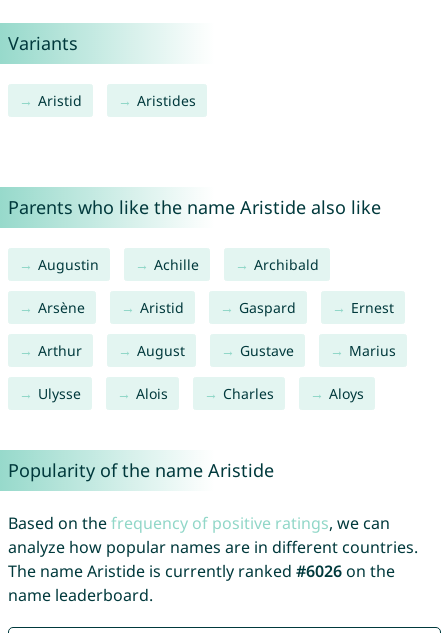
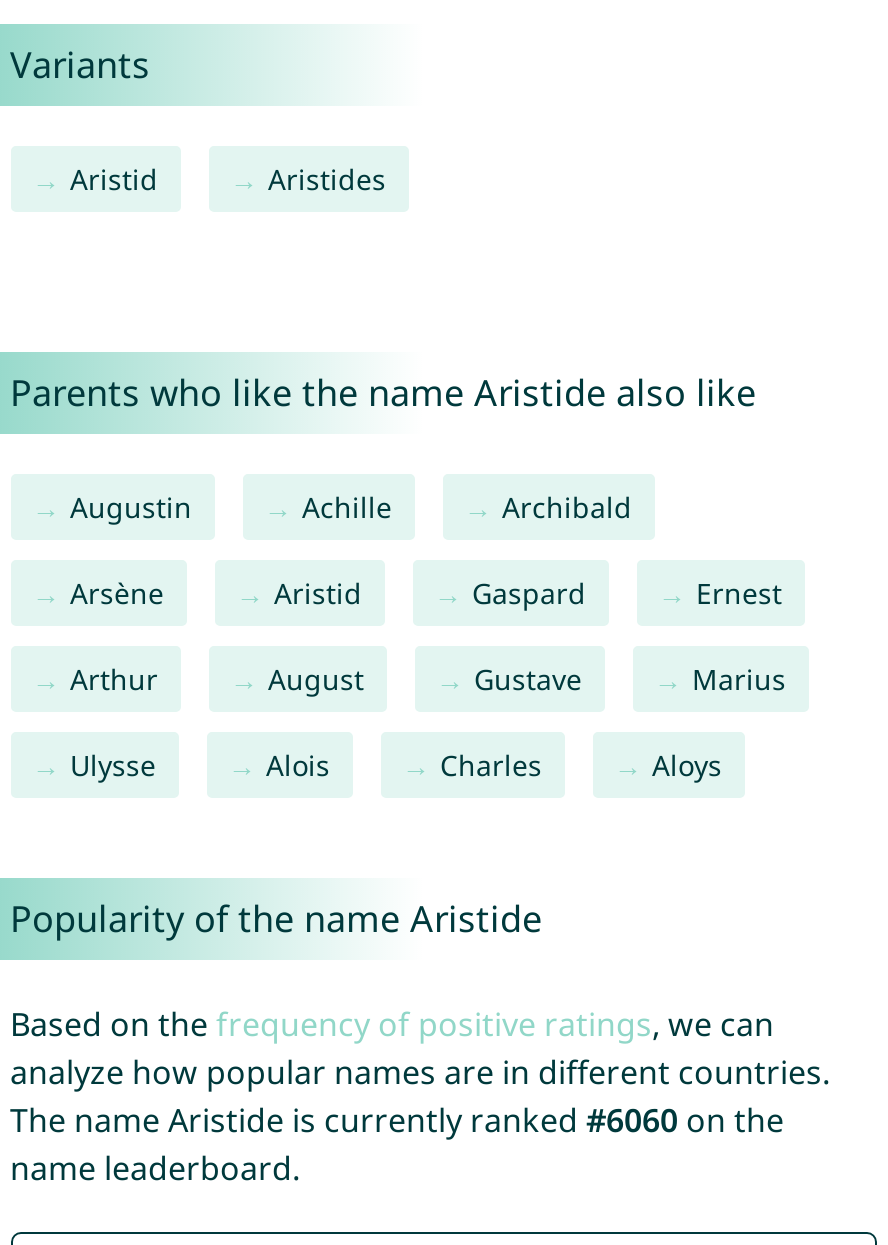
- The name Aristide is currently ranked #6026 on the
+ The name Aristide is currently ranked #6060 on the
